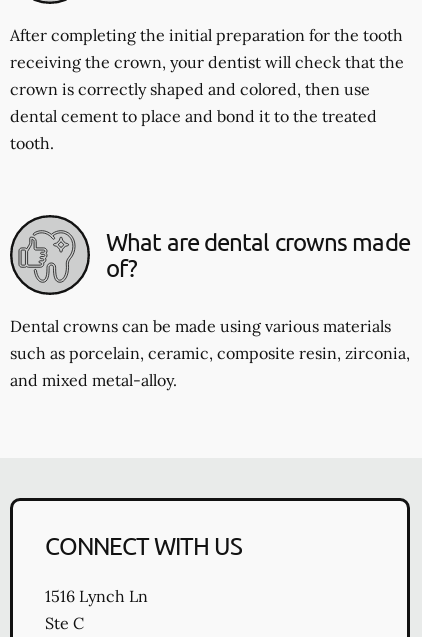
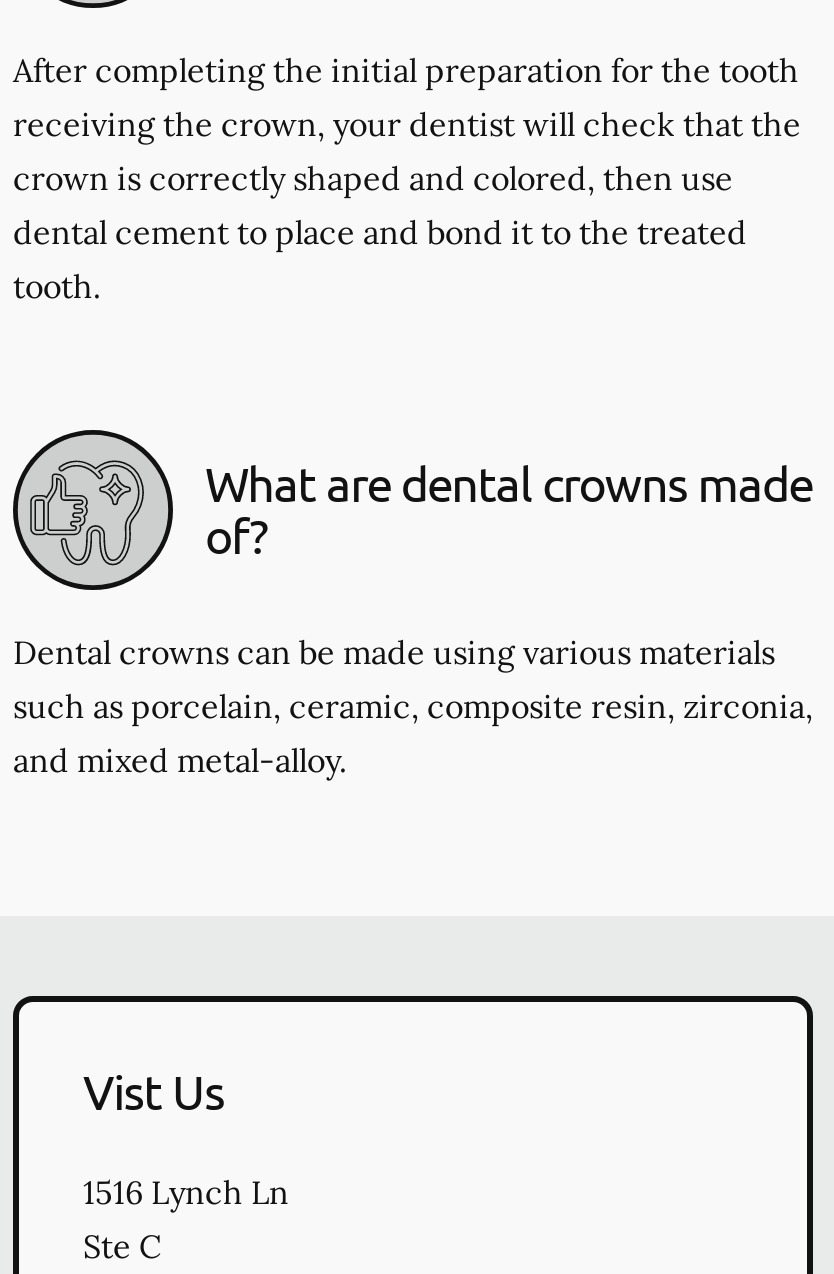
- CONNECT WITH US
+ Vist Us
